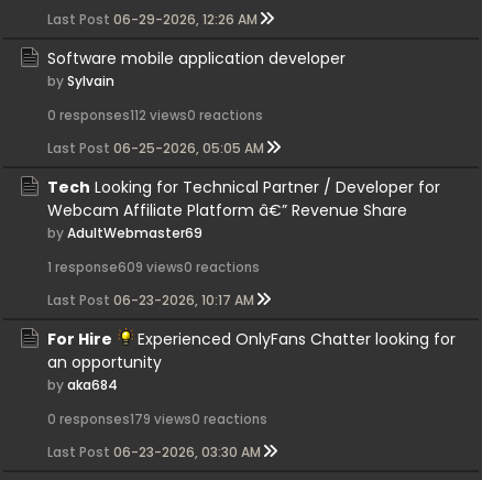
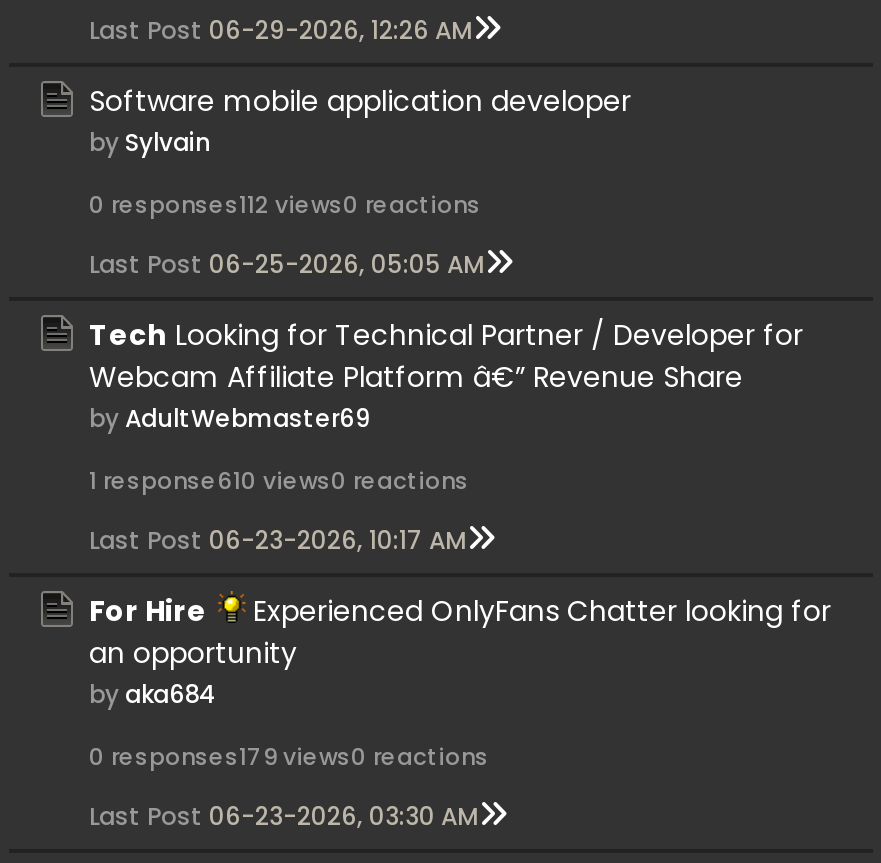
- 1 response609 views0 reactions
+ 1 response610 views0 reactions
